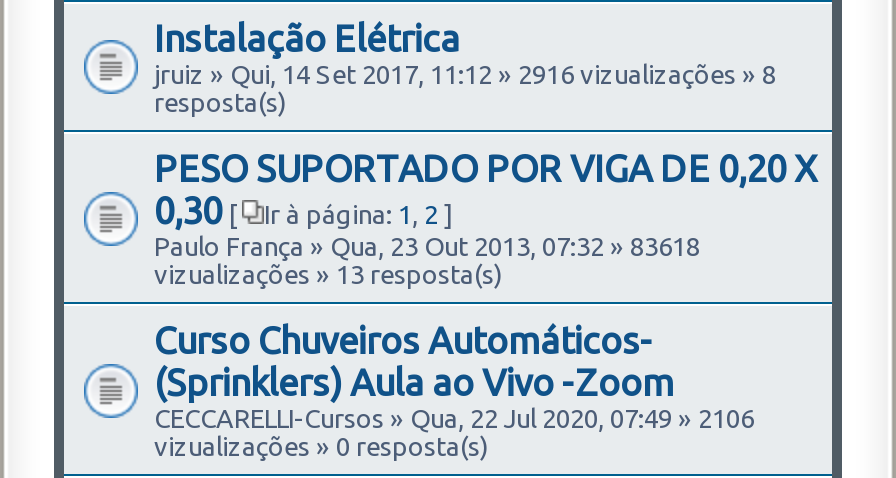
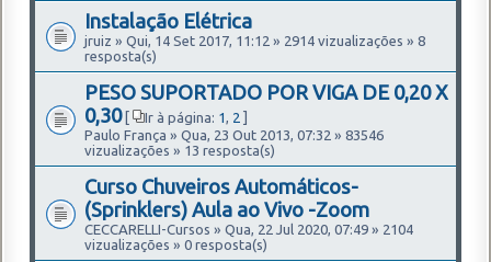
- jruiz » Qui, 14 Set 2017, 11:12 » 2916 vizualizações » 8
+ jruiz » Qui, 14 Set 2017, 11:12 » 2914 vizualizações » 8

- Paulo França » Qua, 23 Out 2013, 07:32 » 83618
+ Paulo França » Qua, 23 Out 2013, 07:32 » 83546

- CECCARELLI-Cursos » Qua, 22 Jul 2020, 07:49 » 2106
+ CECCARELLI-Cursos » Qua, 22 Jul 2020, 07:49 » 2104
